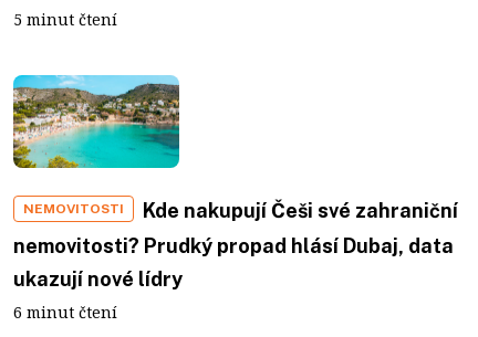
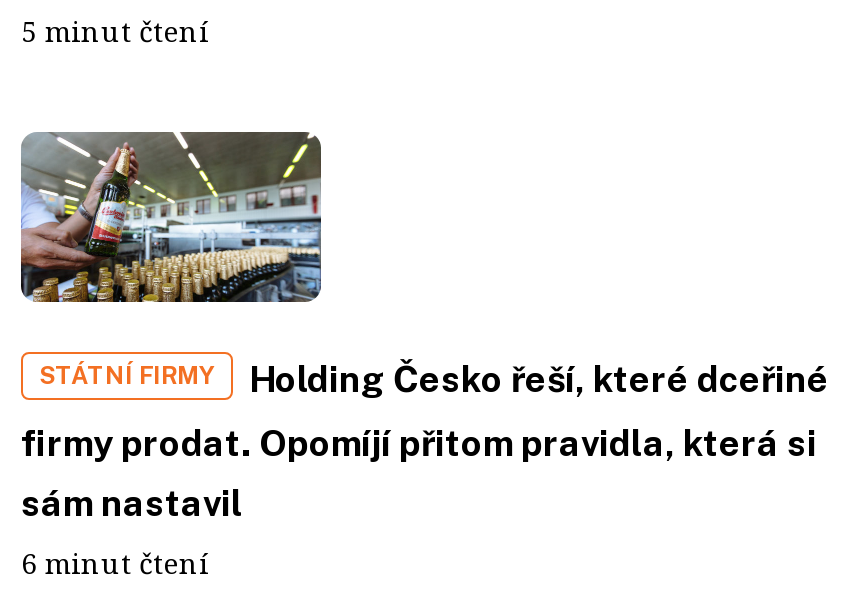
- [image]
- NEMOVITOSTI
- Kde nakupují Češi své zahraniční
+ [image]
+ STÁTNÍ FIRMY
+ Holding Česko řeší, které dceřiné

- nemovitosti? Prudký propad hlásí Dubaj, data
- ukazují nové lídry
+ firmy prodat. Opomíjí přitom pravidla, která si
+ sám nastavil
